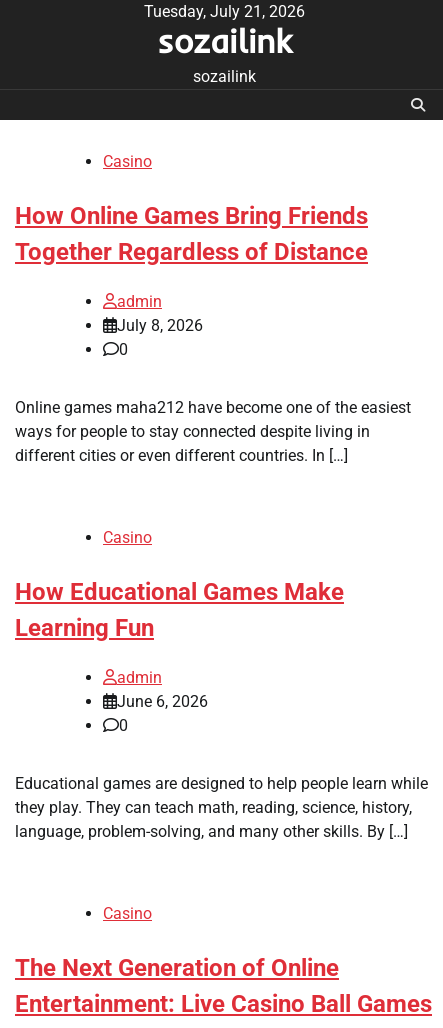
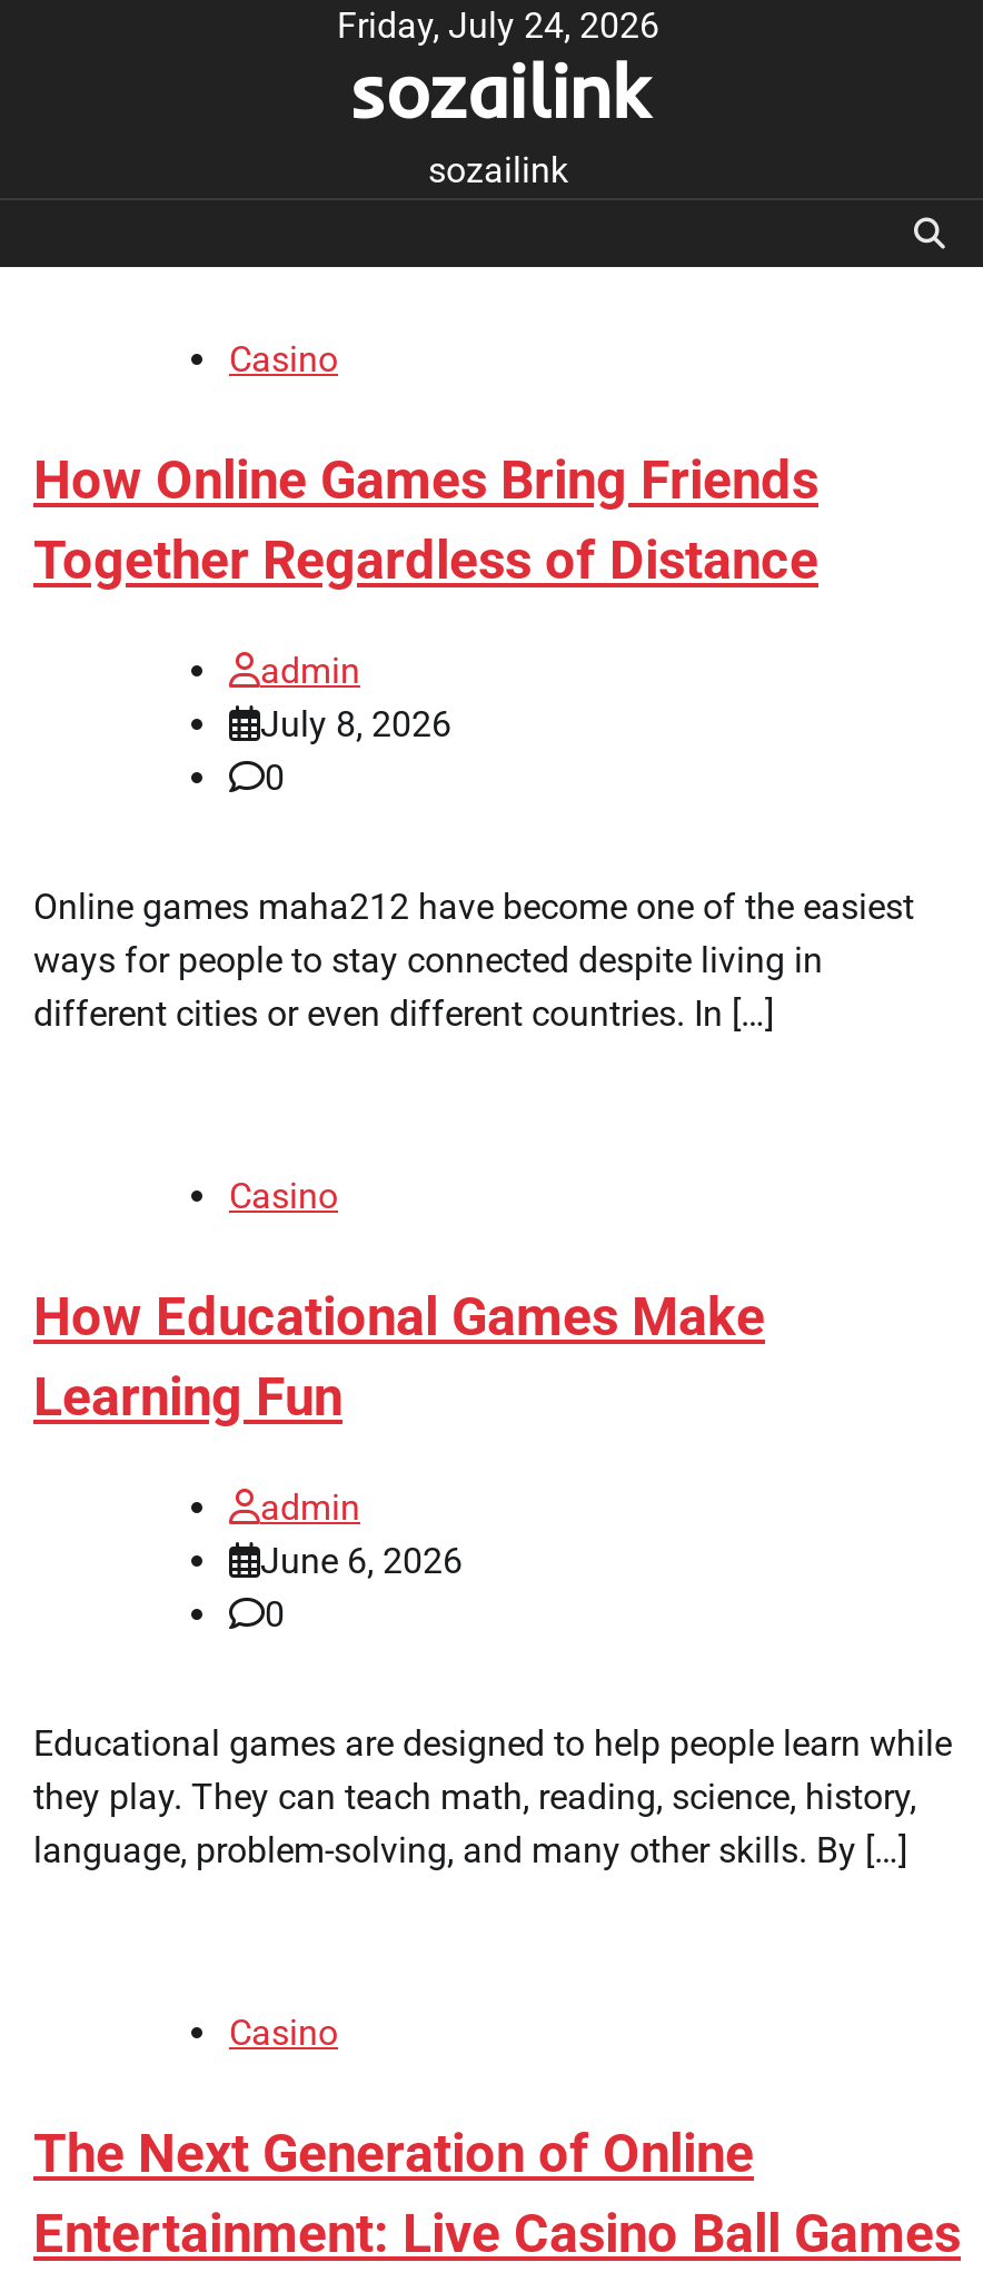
- Tuesday, July 21, 2026
+ Friday, July 24, 2026
